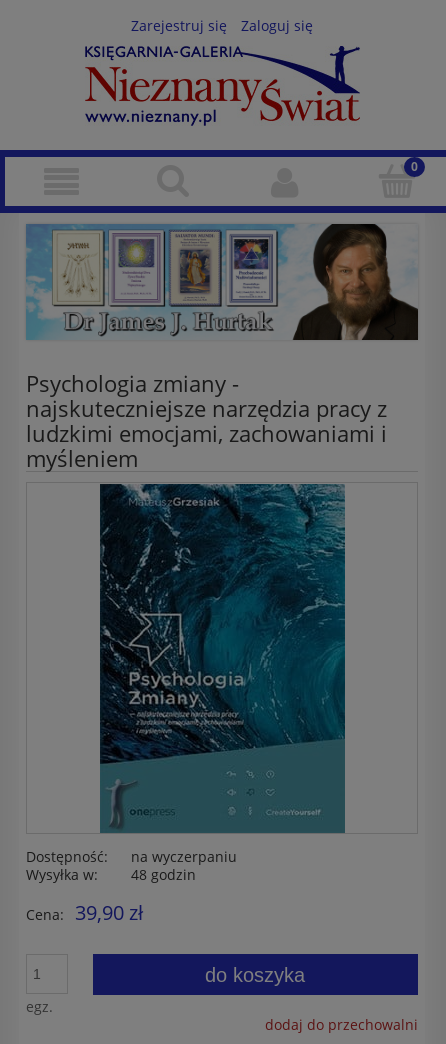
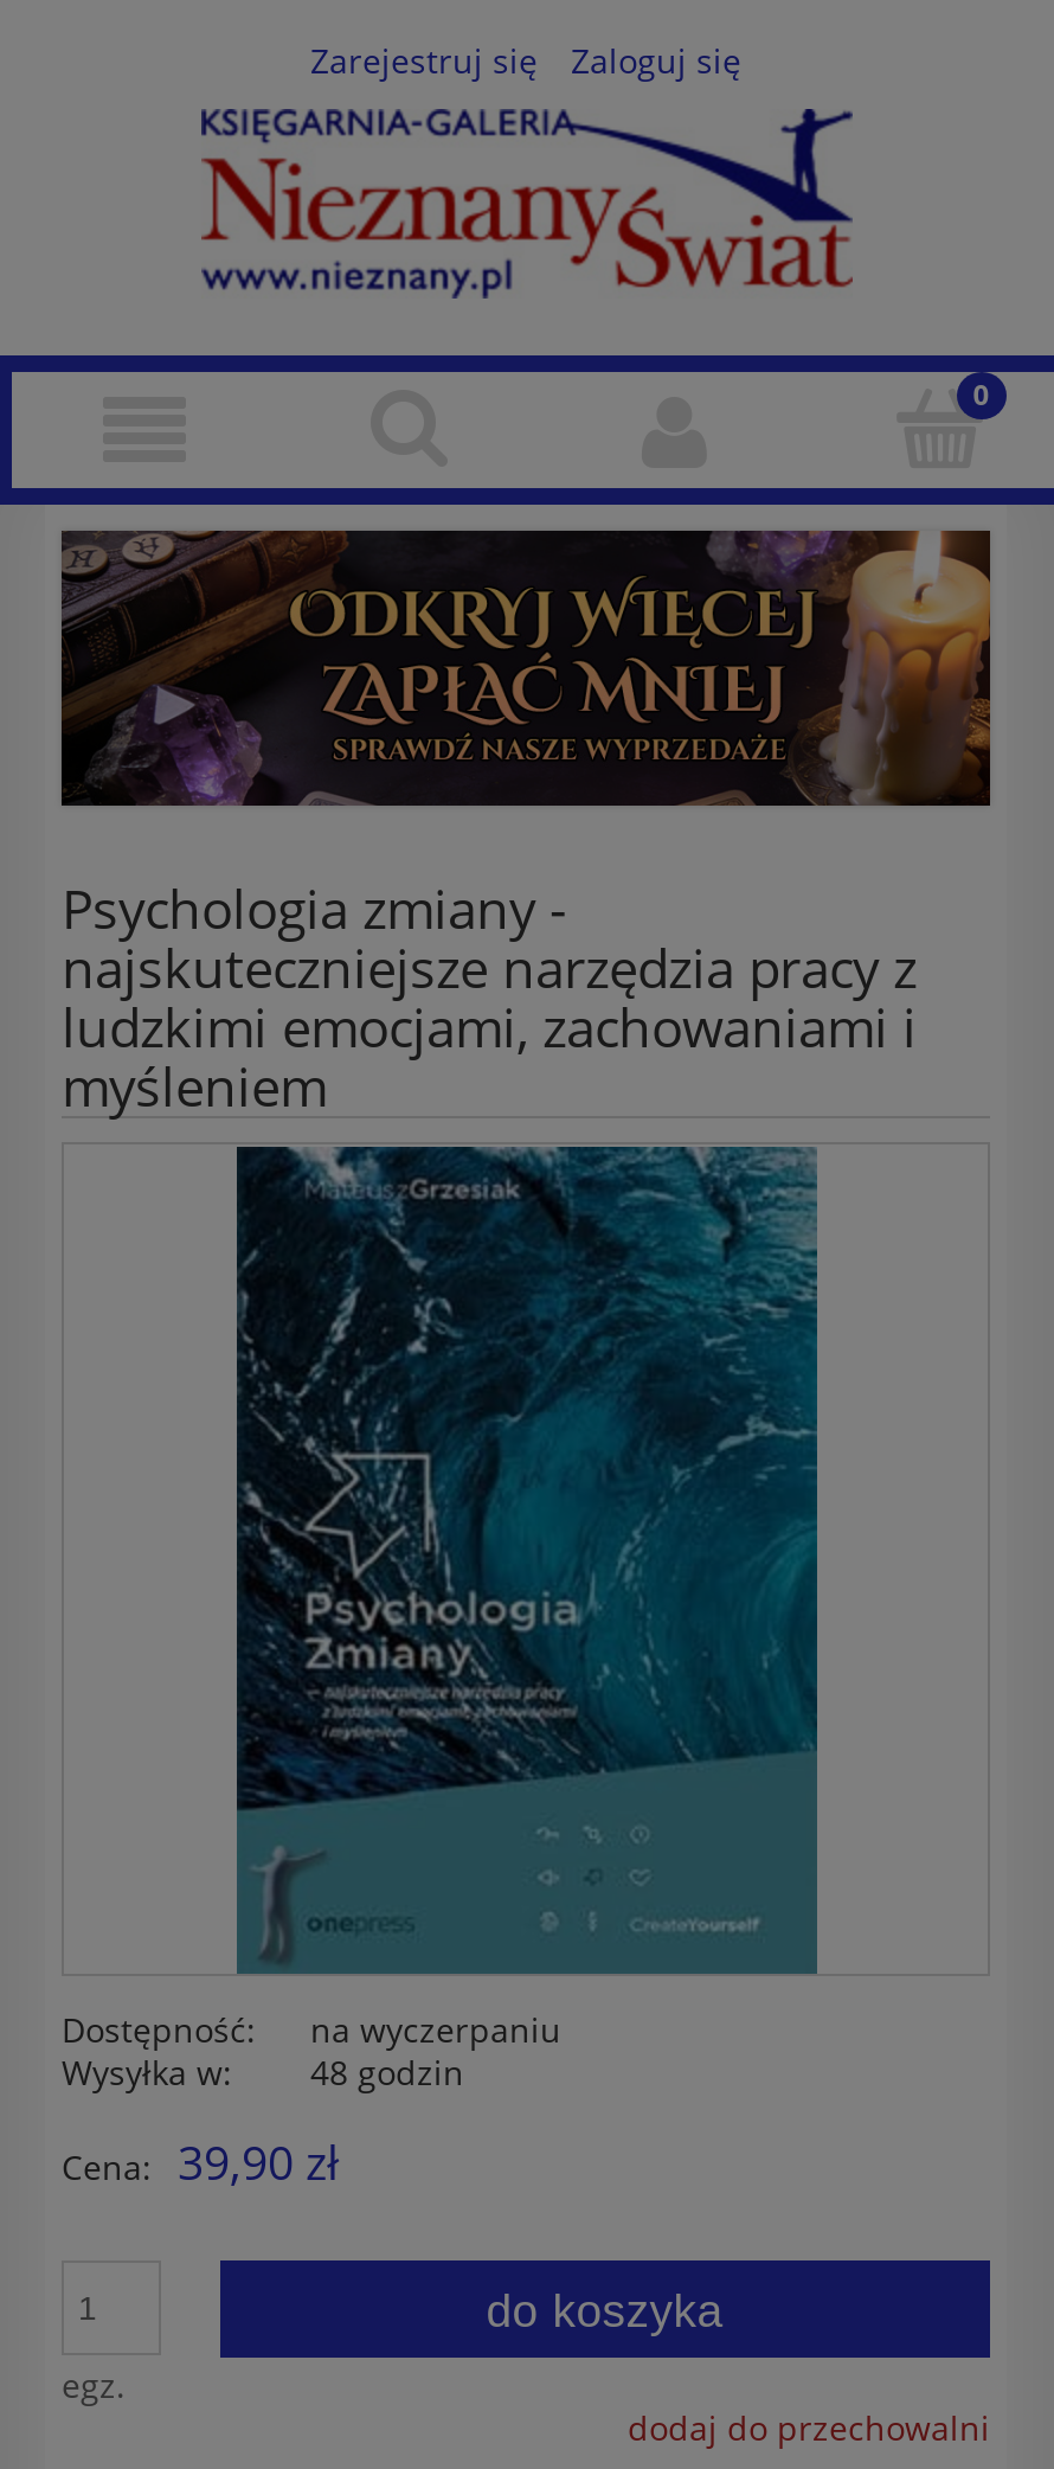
- [image]
+ [image]
